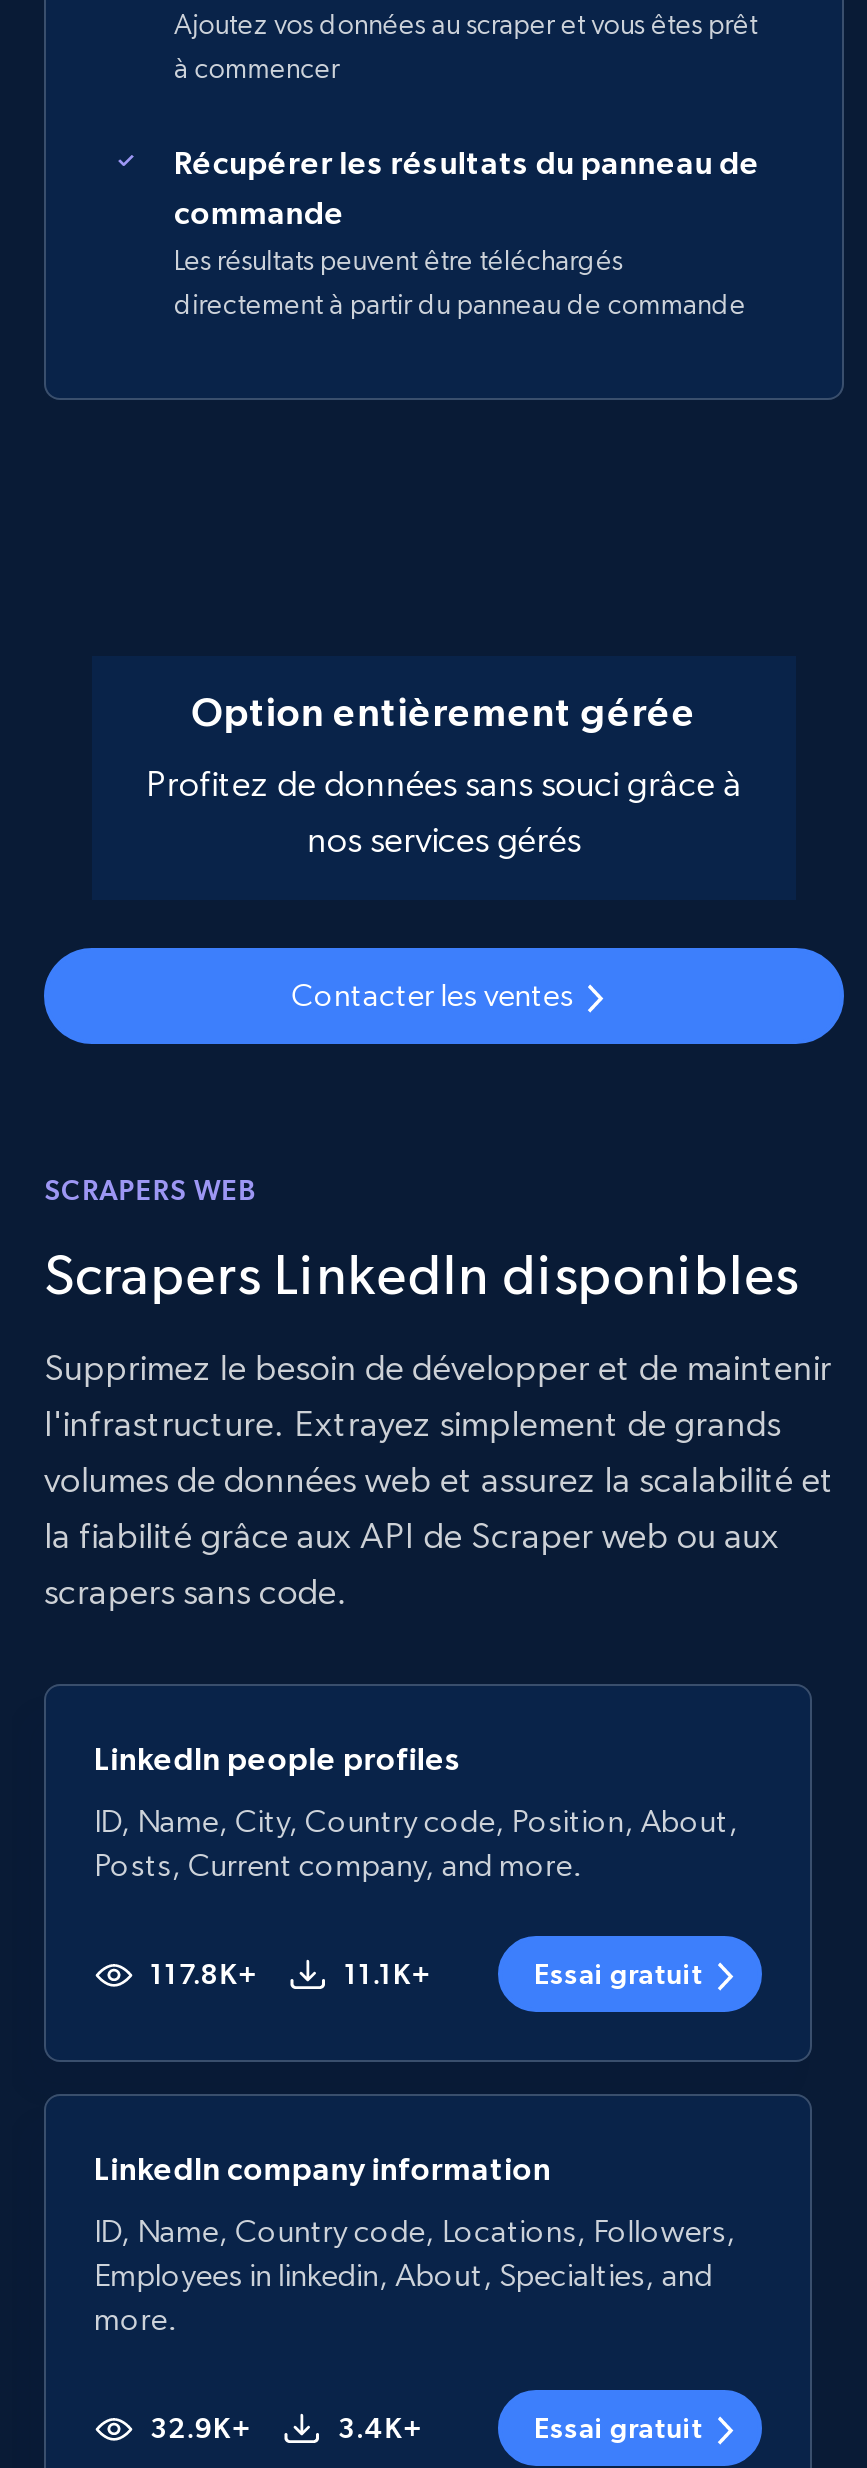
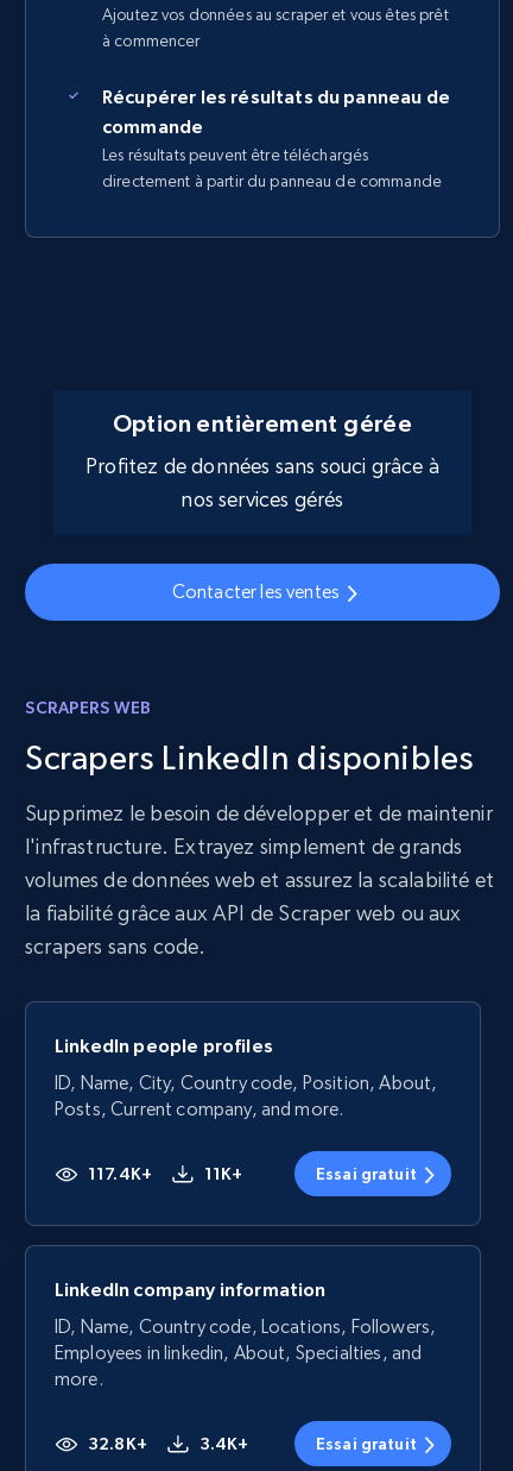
- 117.8K+
- 11.1K+
+ 117.4K+
+ 11K+

- 32.9K+
+ 32.8K+
